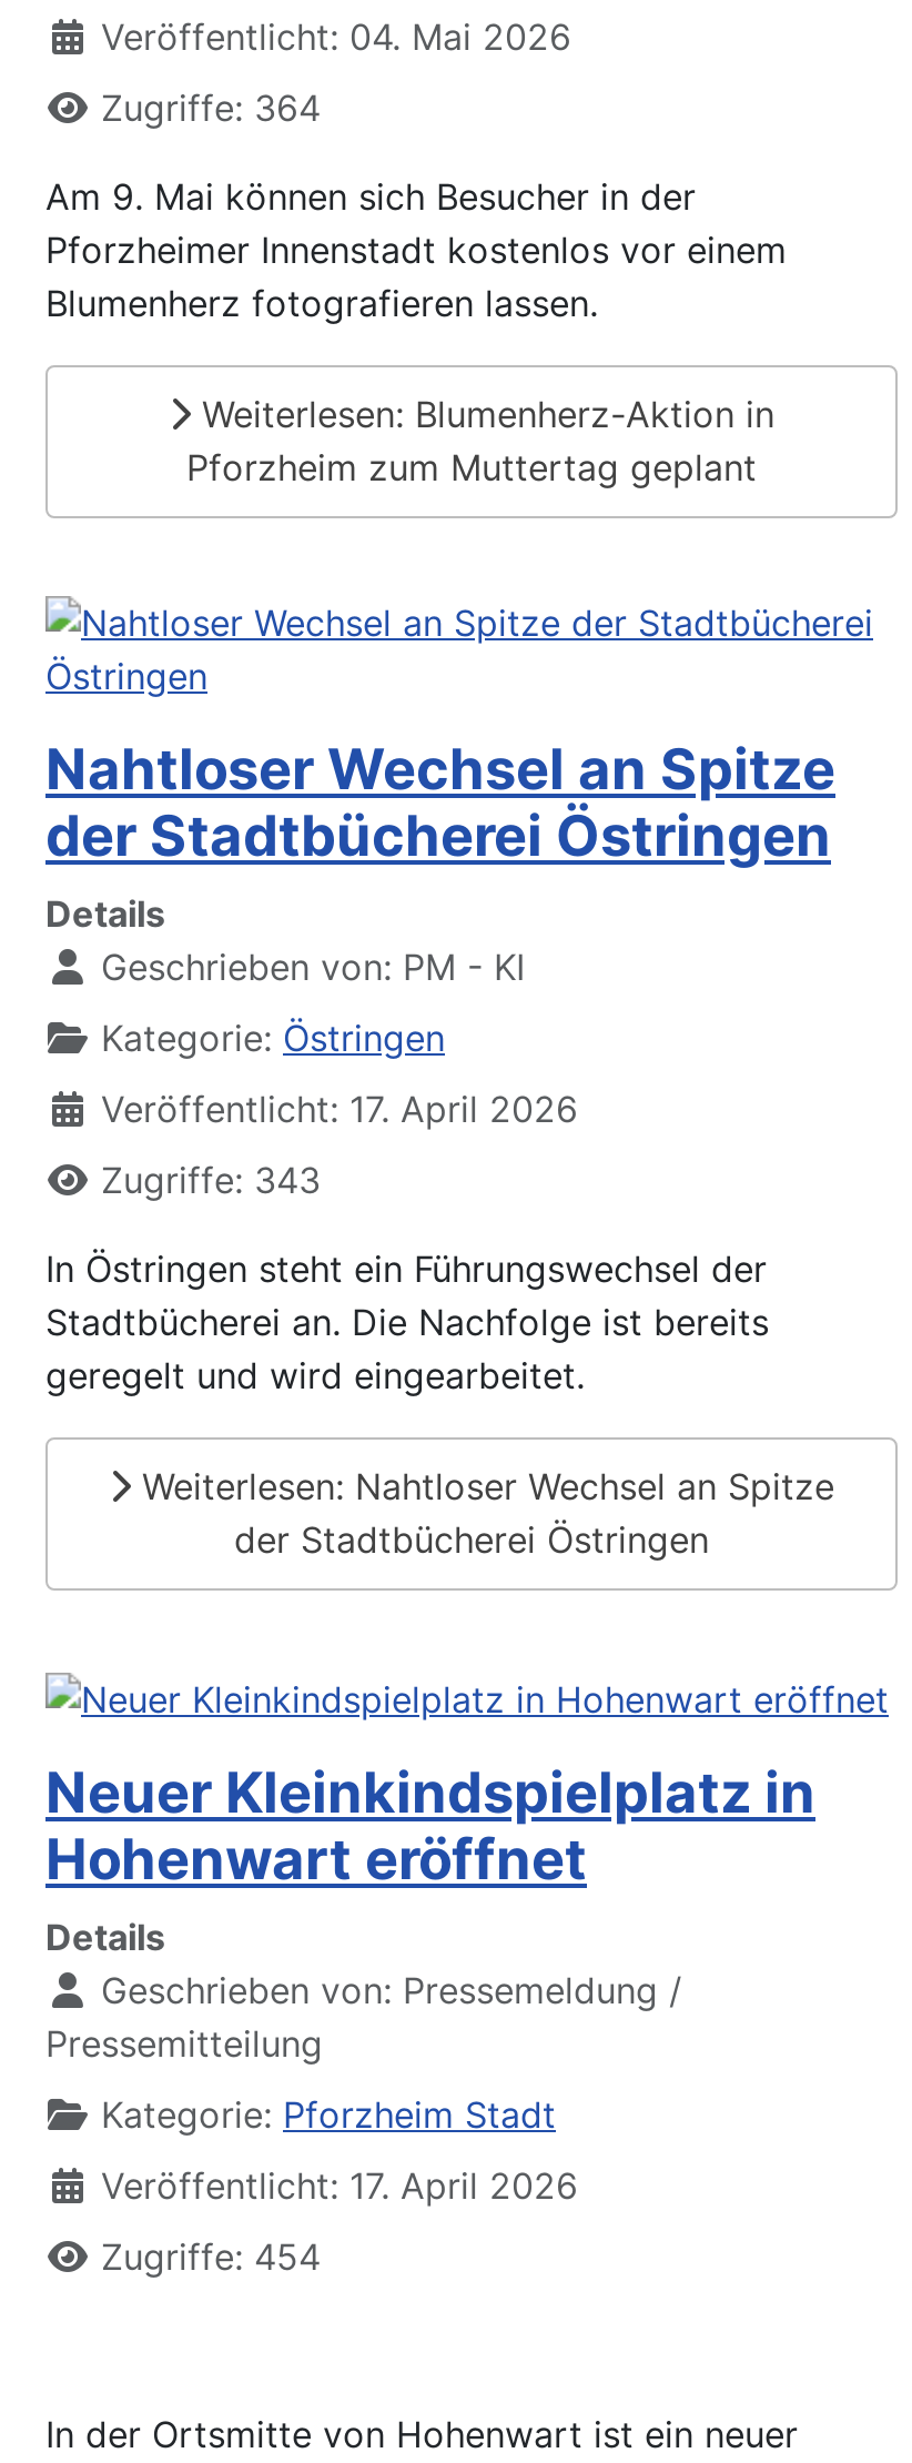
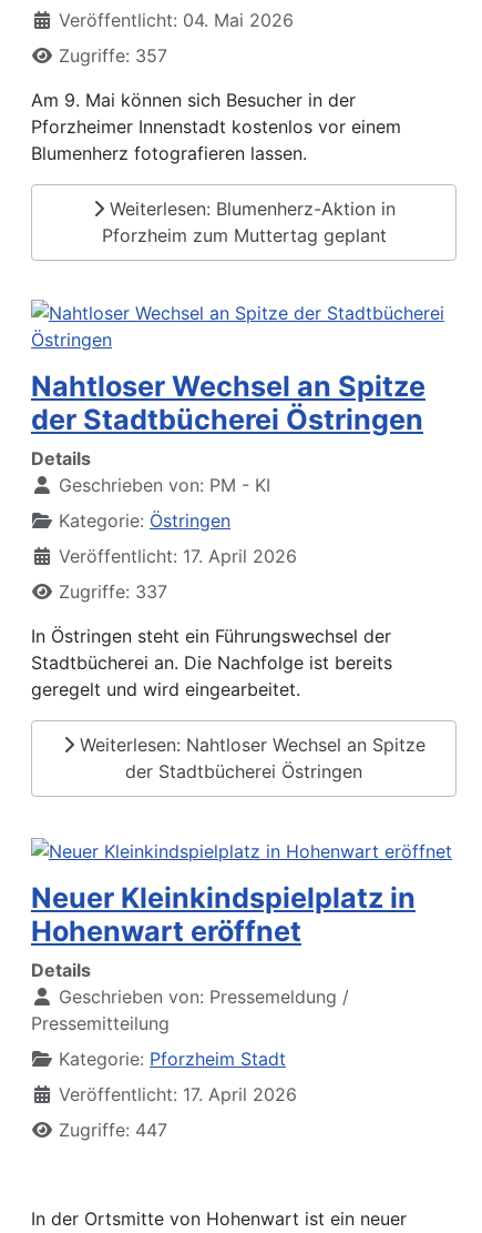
- Zugriffe: 364
+ Zugriffe: 357

- Zugriffe: 343
+ Zugriffe: 337

- Zugriffe: 454
+ Zugriffe: 447
